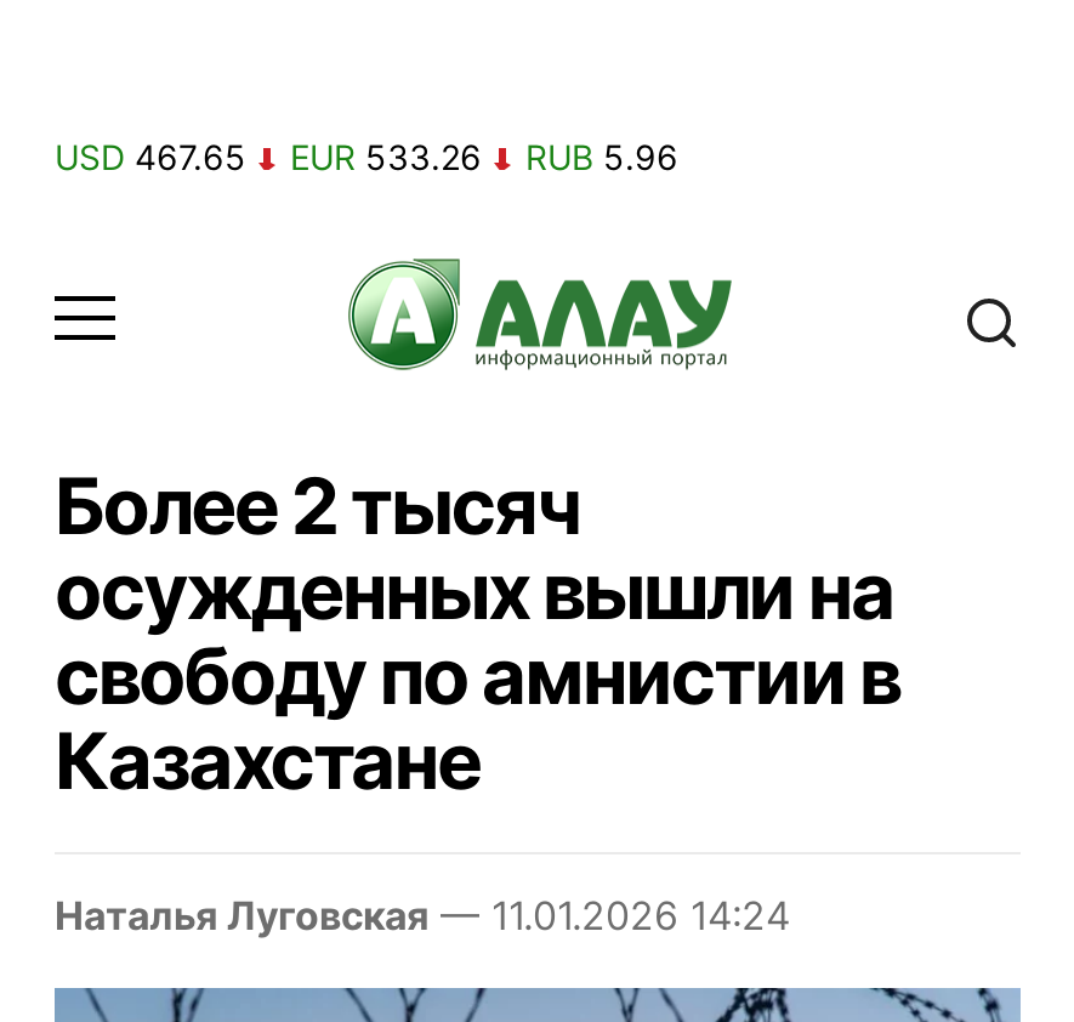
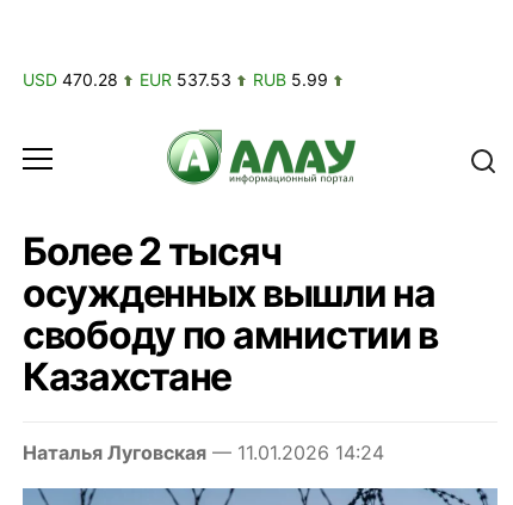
- USD 467.65
+ USD 470.28

- EUR 533.26
+ EUR 537.53

- RUB 5.96
+ RUB 5.99
